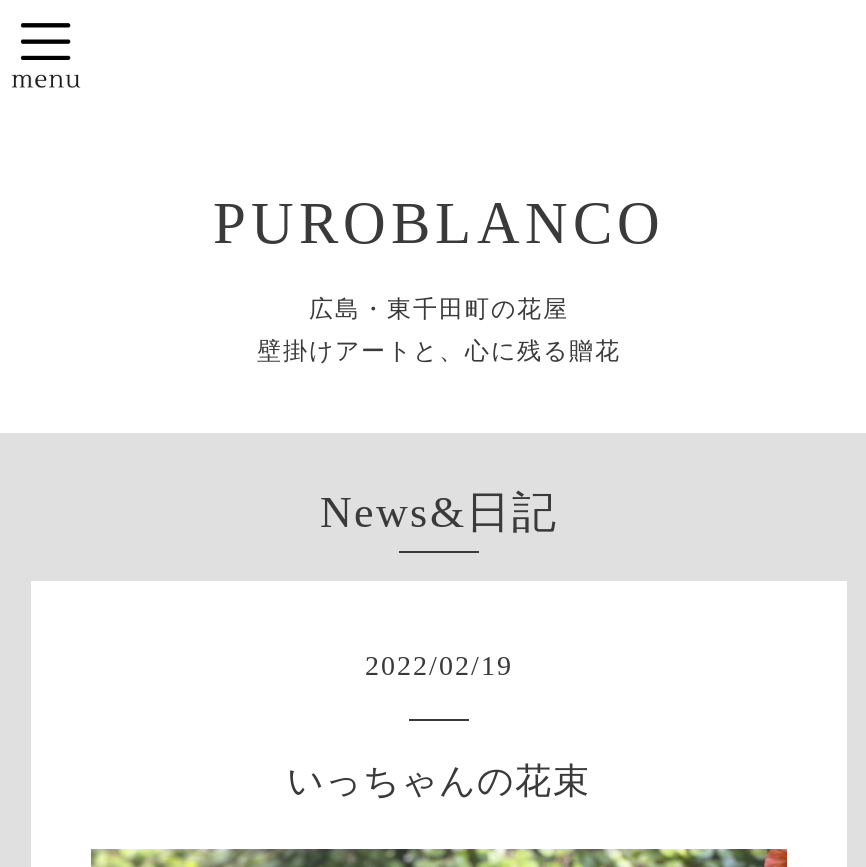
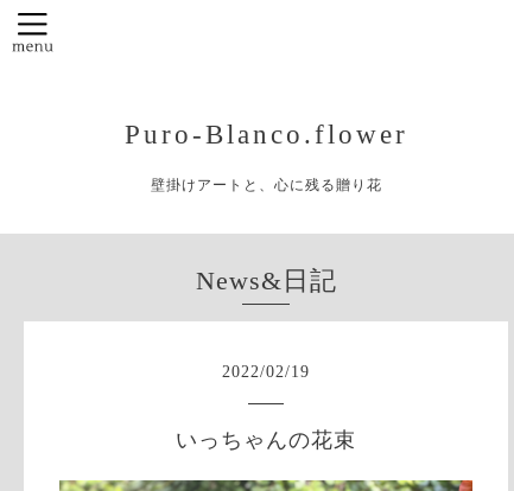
- PUROBLANCO
- 広島・東千田町の花屋
- 壁掛けアートと、心に残る贈花
+ Puro-Blanco.flower
+ 壁掛けアートと、心に残る贈り花
